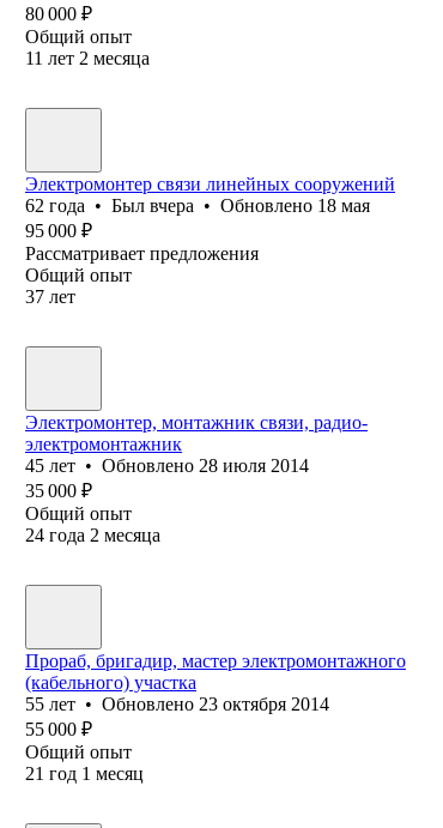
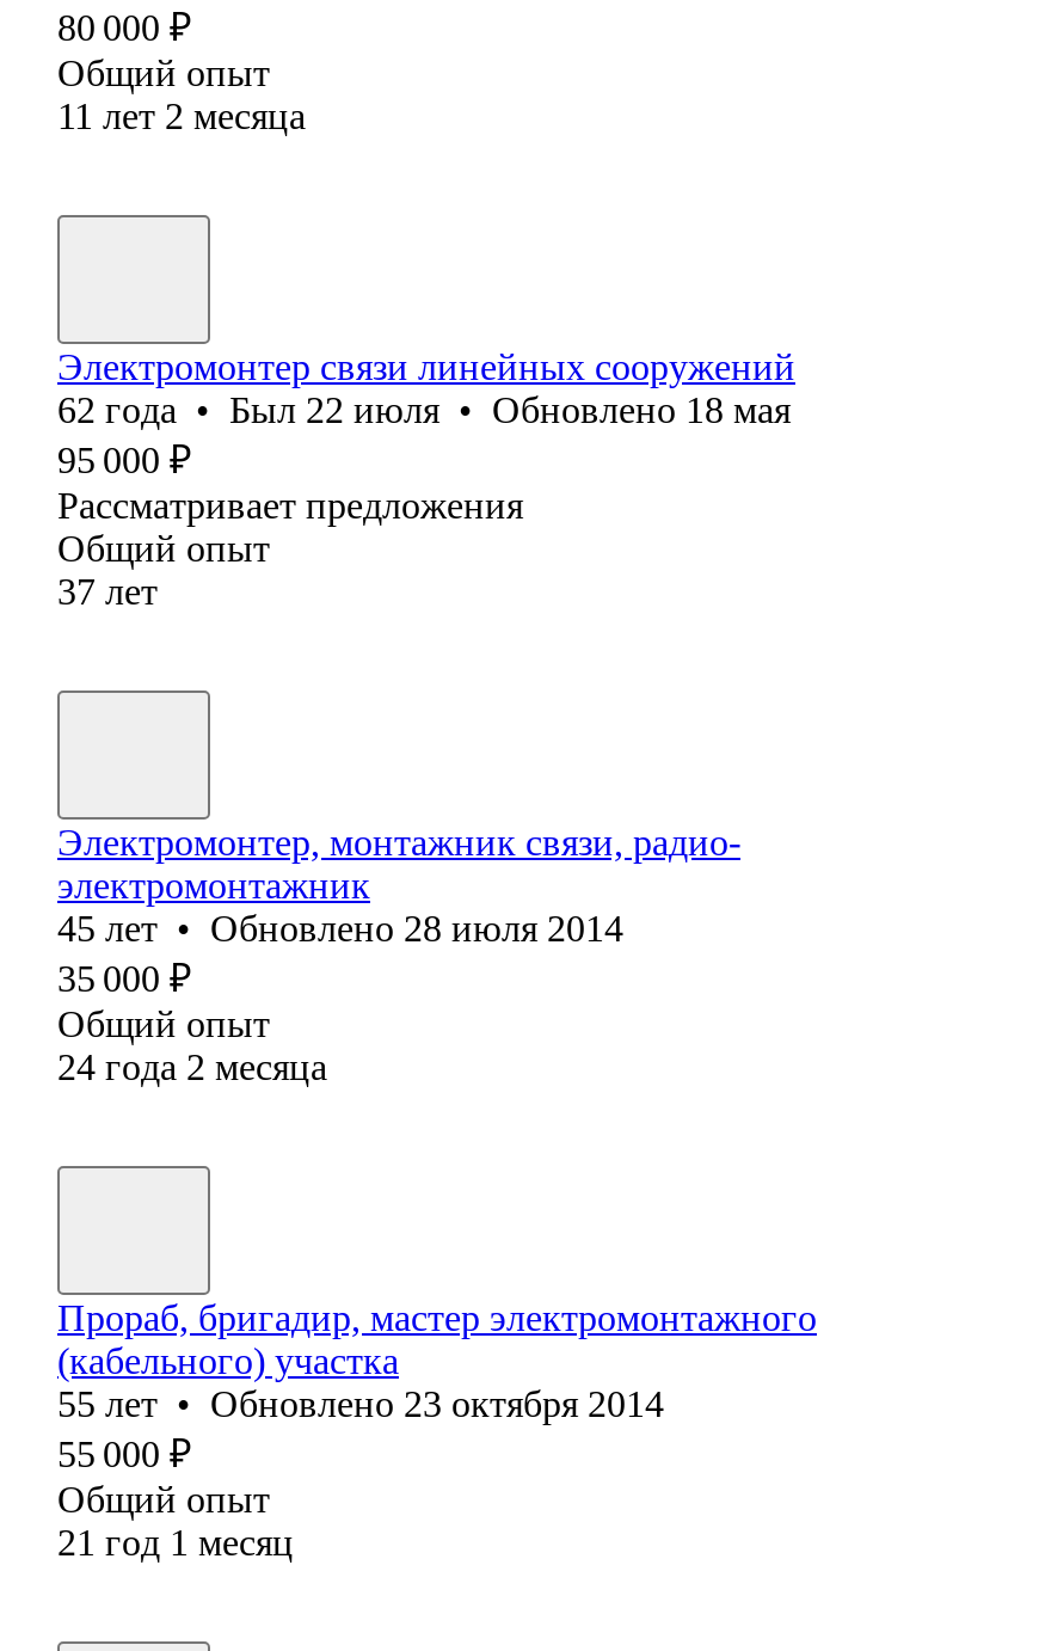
- 62 года • Был вчера • Обновлено 18 мая
+ 62 года • Был 22 июля • Обновлено 18 мая
